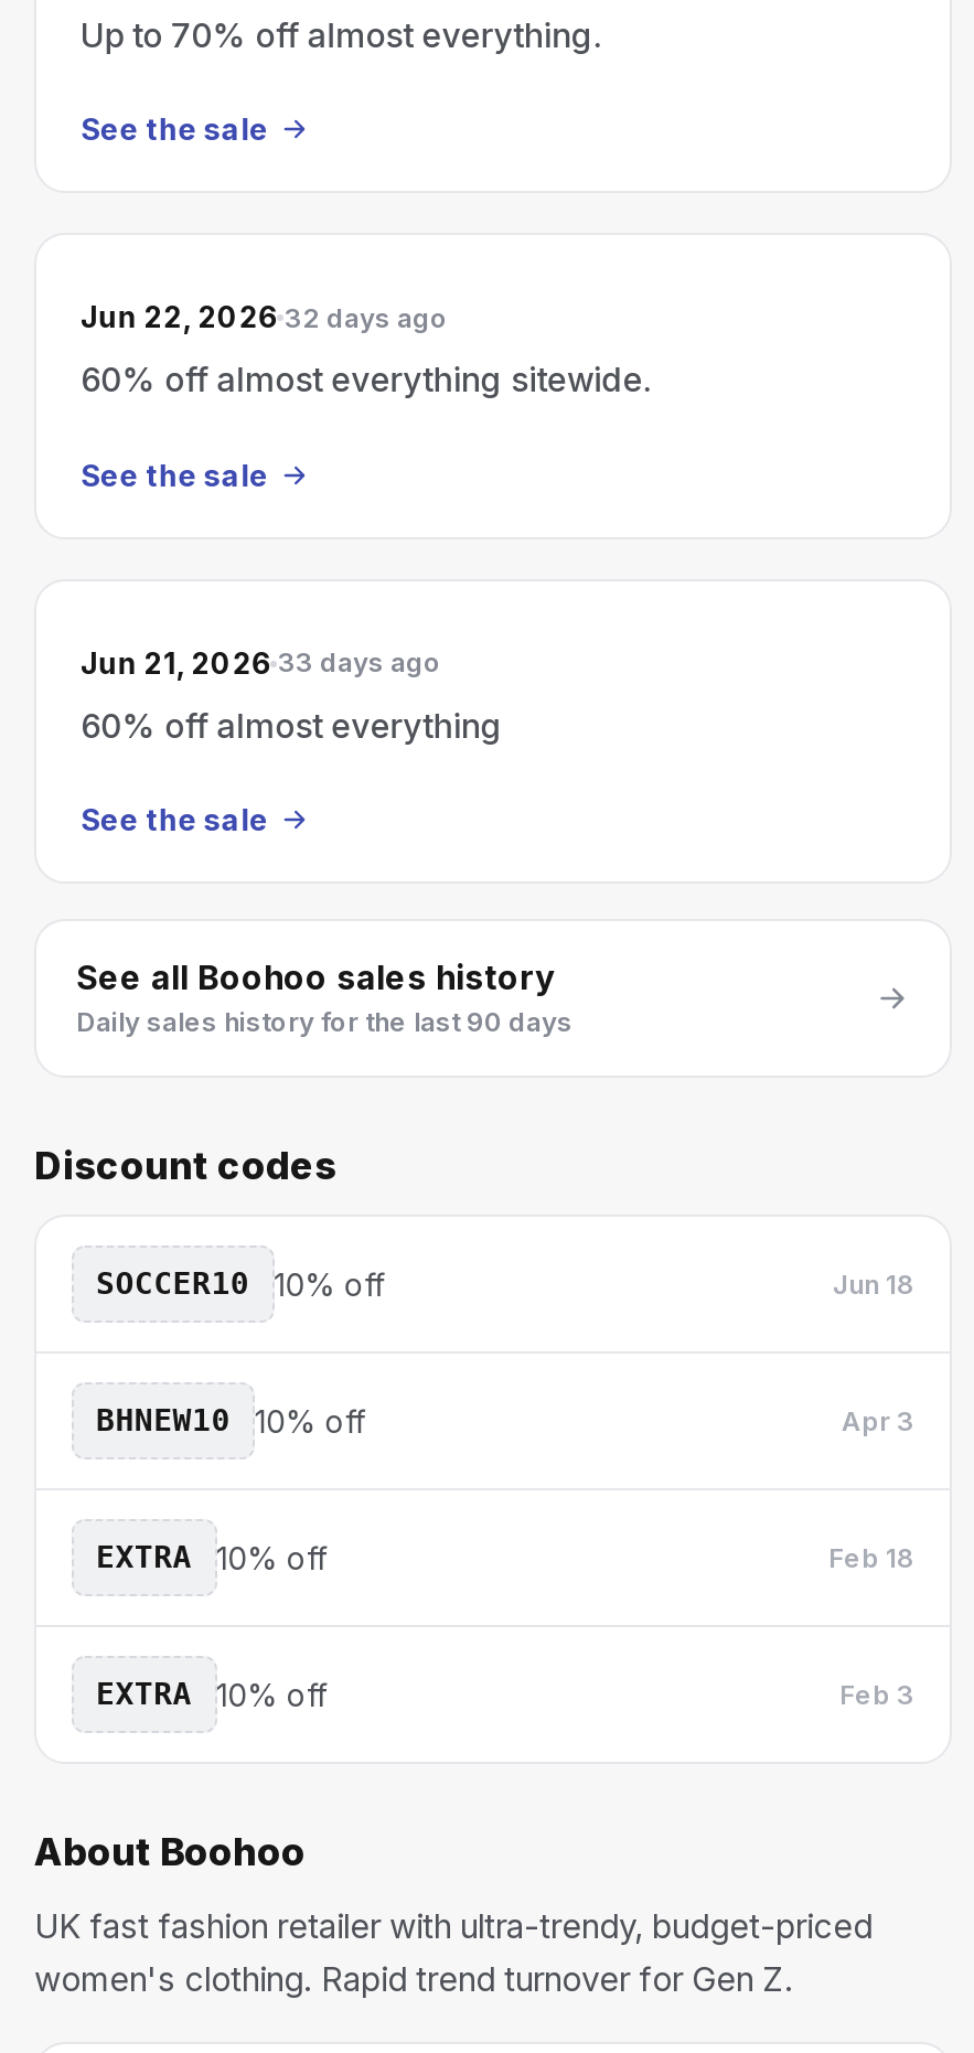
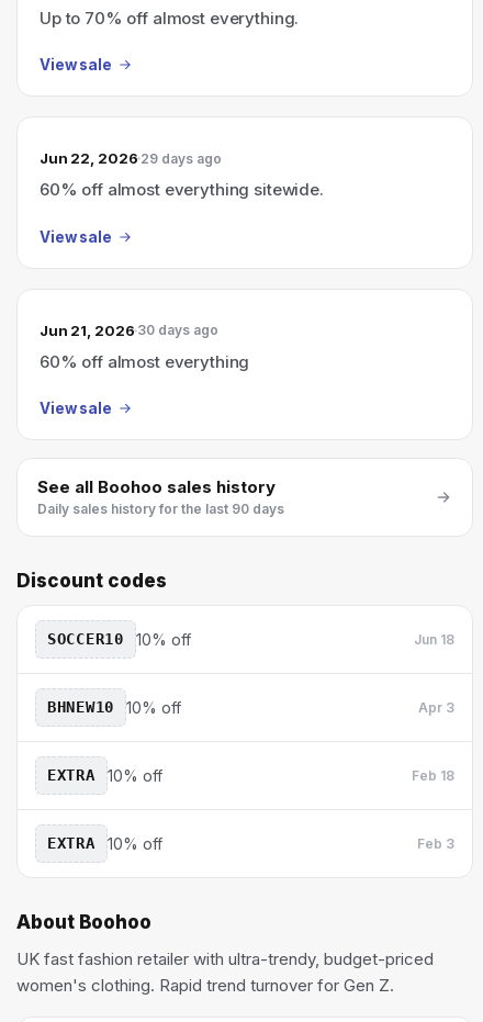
- See the sale
+ View sale

- Jun 22, 2026 32 days ago
+ Jun 22, 2026 29 days ago

- See the sale
+ View sale

- Jun 21, 2026 33 days ago
+ Jun 21, 2026 30 days ago

- See the sale
+ View sale
